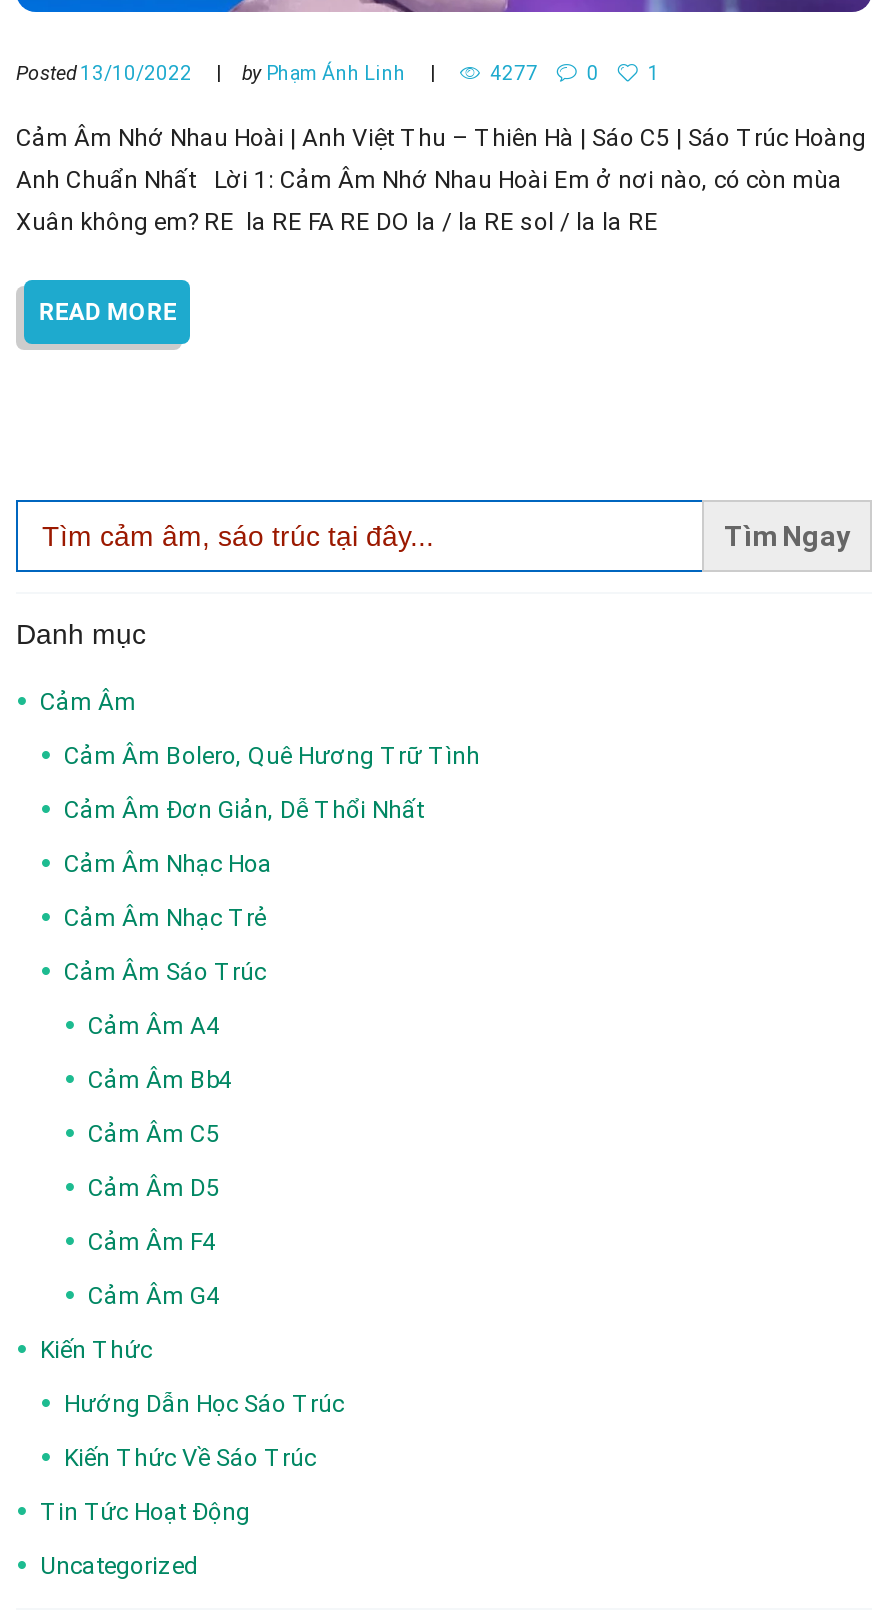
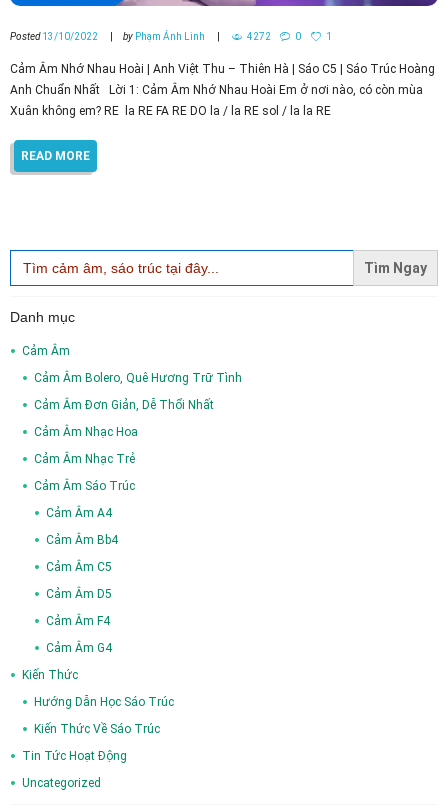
- 4277
+ 4272
